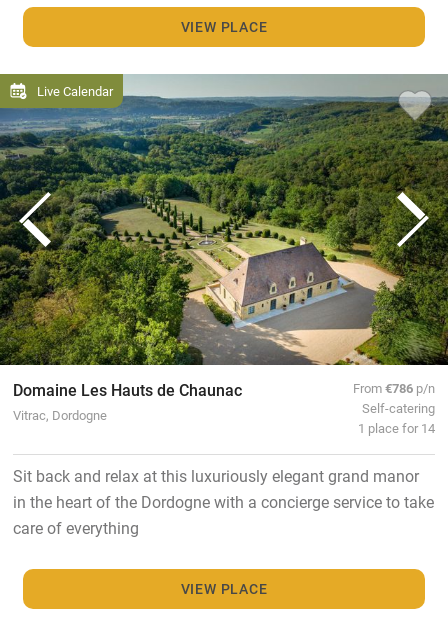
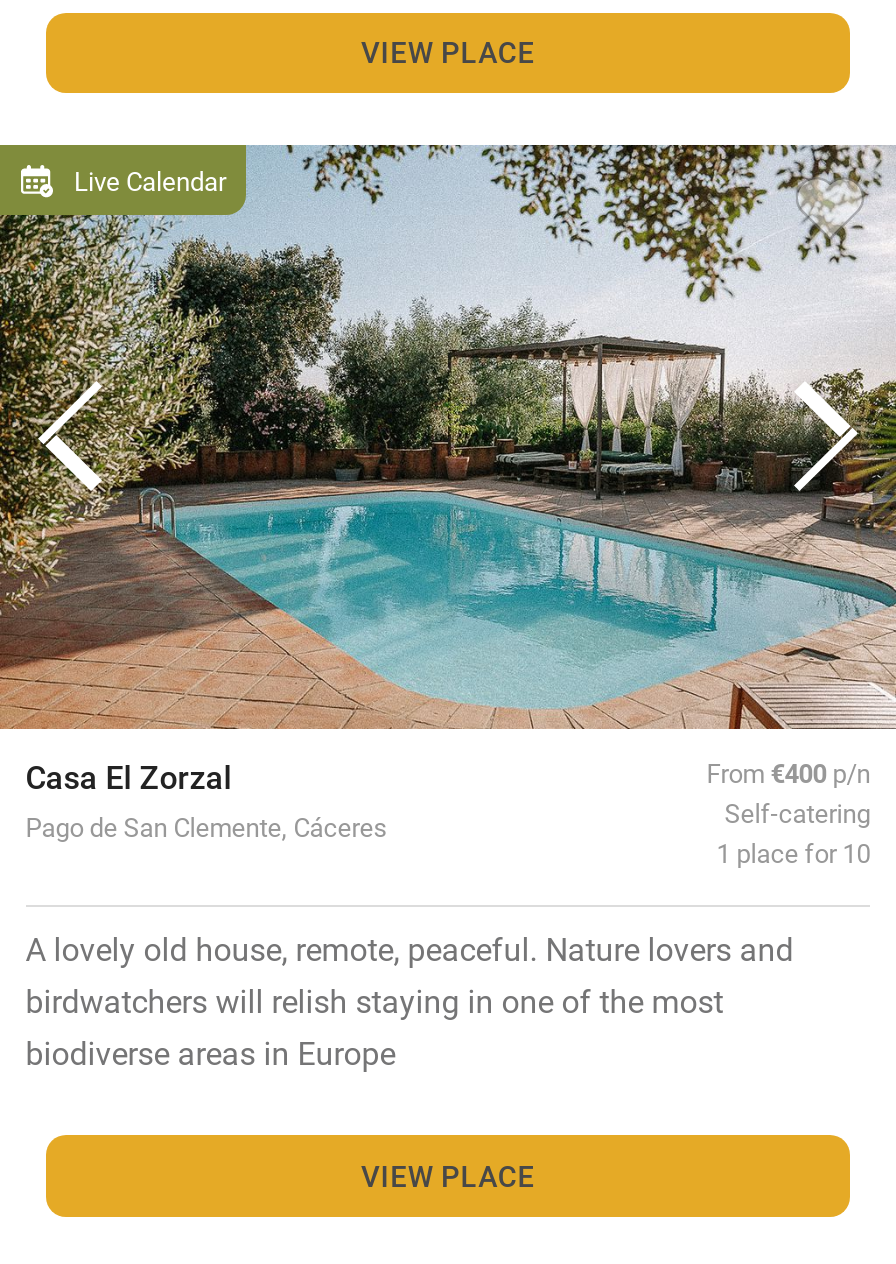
- [image]
- Domaine Les Hauts de Chaunac
- Vitrac, Dordogne
+ [image]
+ Casa El Zorzal
+ Pago de San Clemente, Cáceres

- From €786 p/n
+ From €400 p/n

- 1 place for 14
+ 1 place for 10

- Sit back and relax at this luxuriously elegant grand manor
- in the heart of the Dordogne with a concierge service to take
- care of everything
+ A lovely old house, remote, peaceful. Nature lovers and
+ birdwatchers will relish staying in one of the most
+ biodiverse areas in Europe
